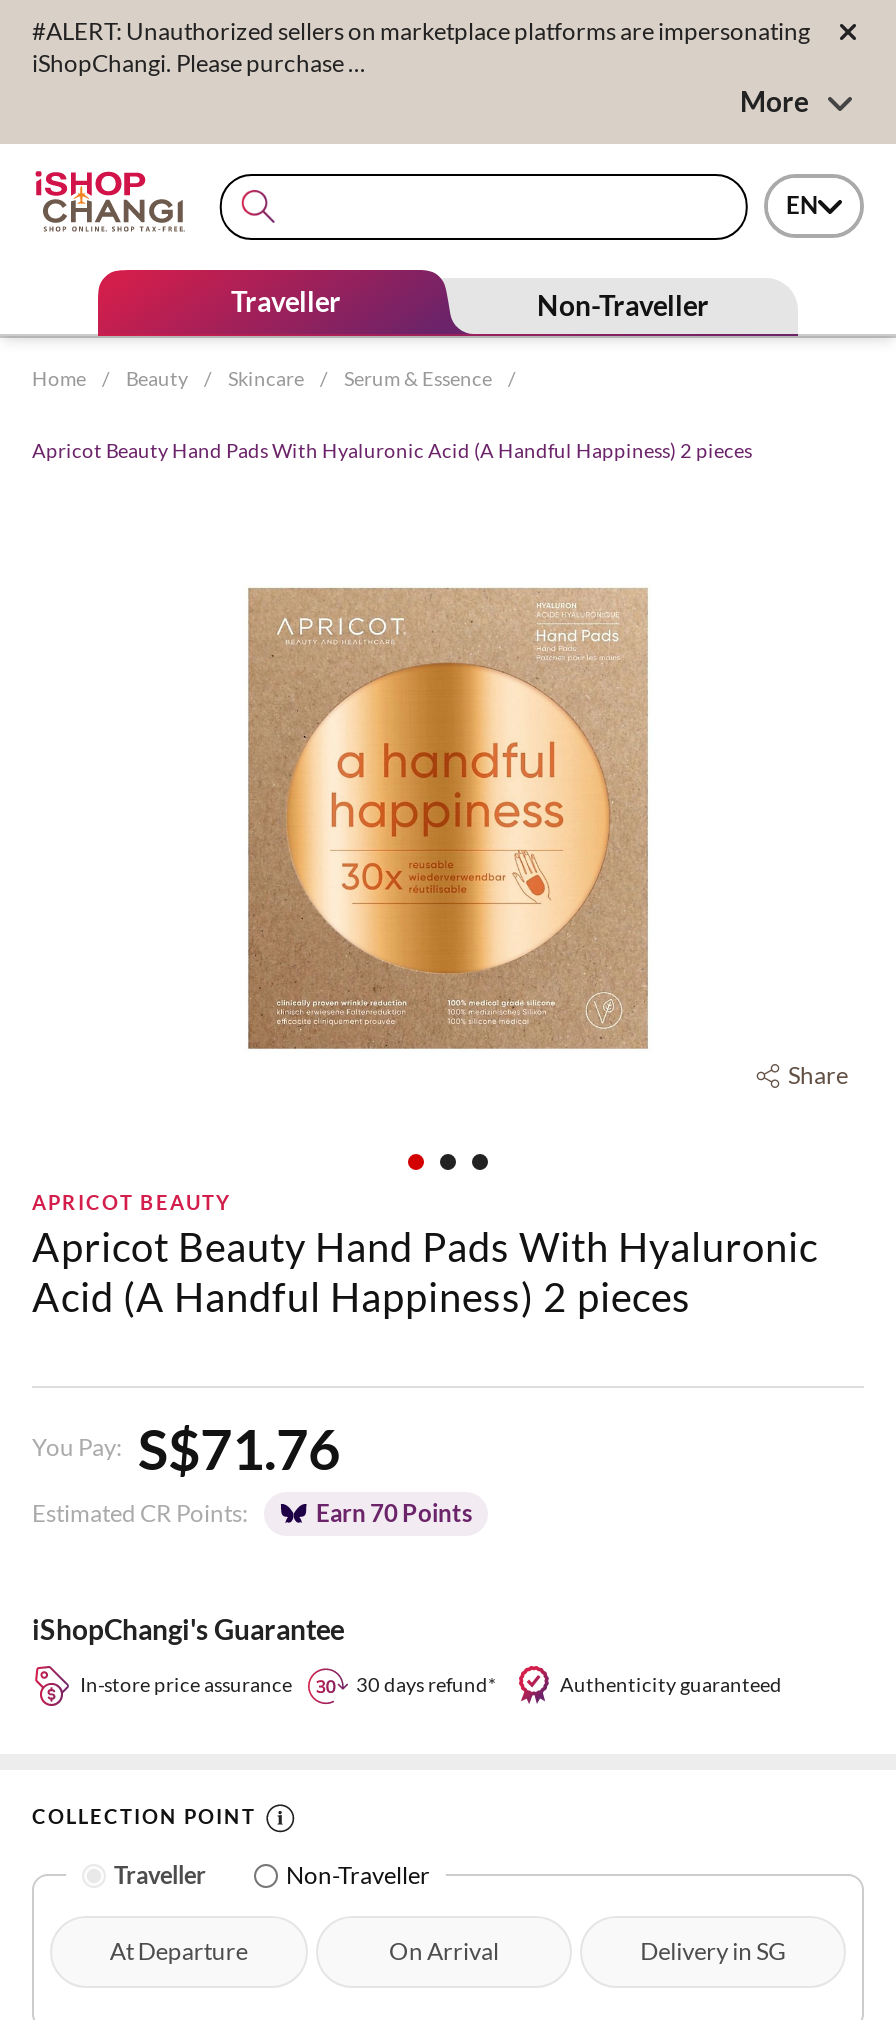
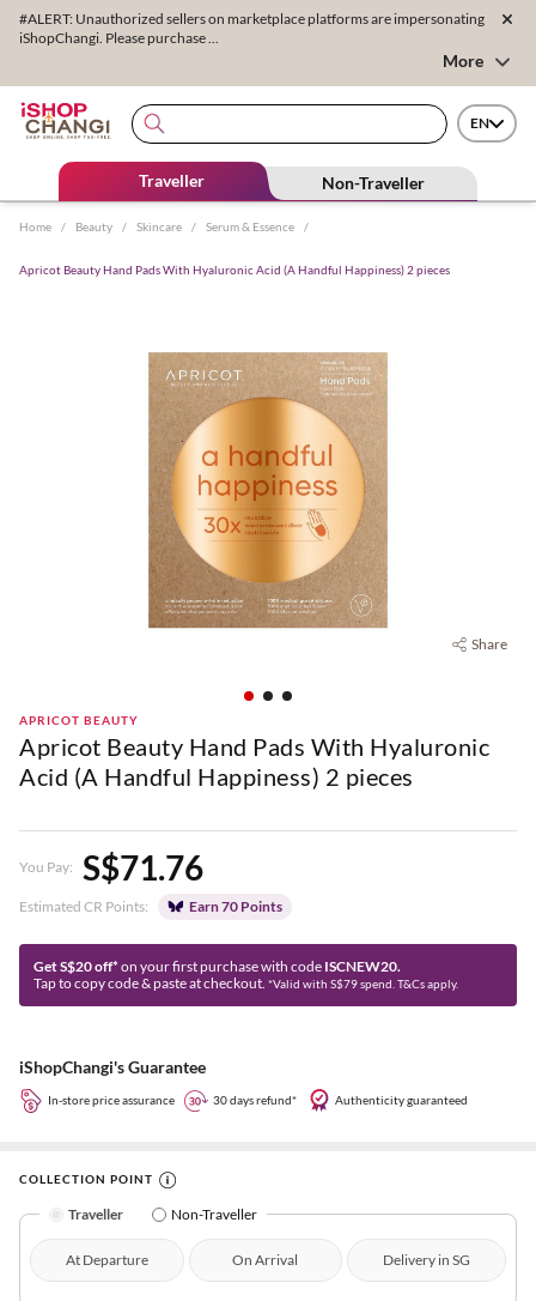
+ [image]
+ Get S$20 off* on your first purchase with code ISCNEW20.
+ Tap to copy code & paste at checkout. *Valid with S$79 spend. T&Cs apply.
